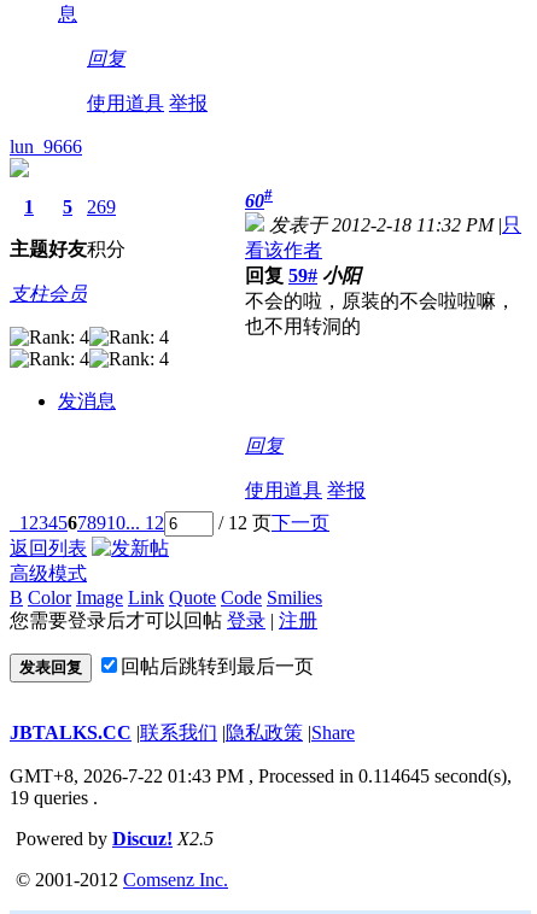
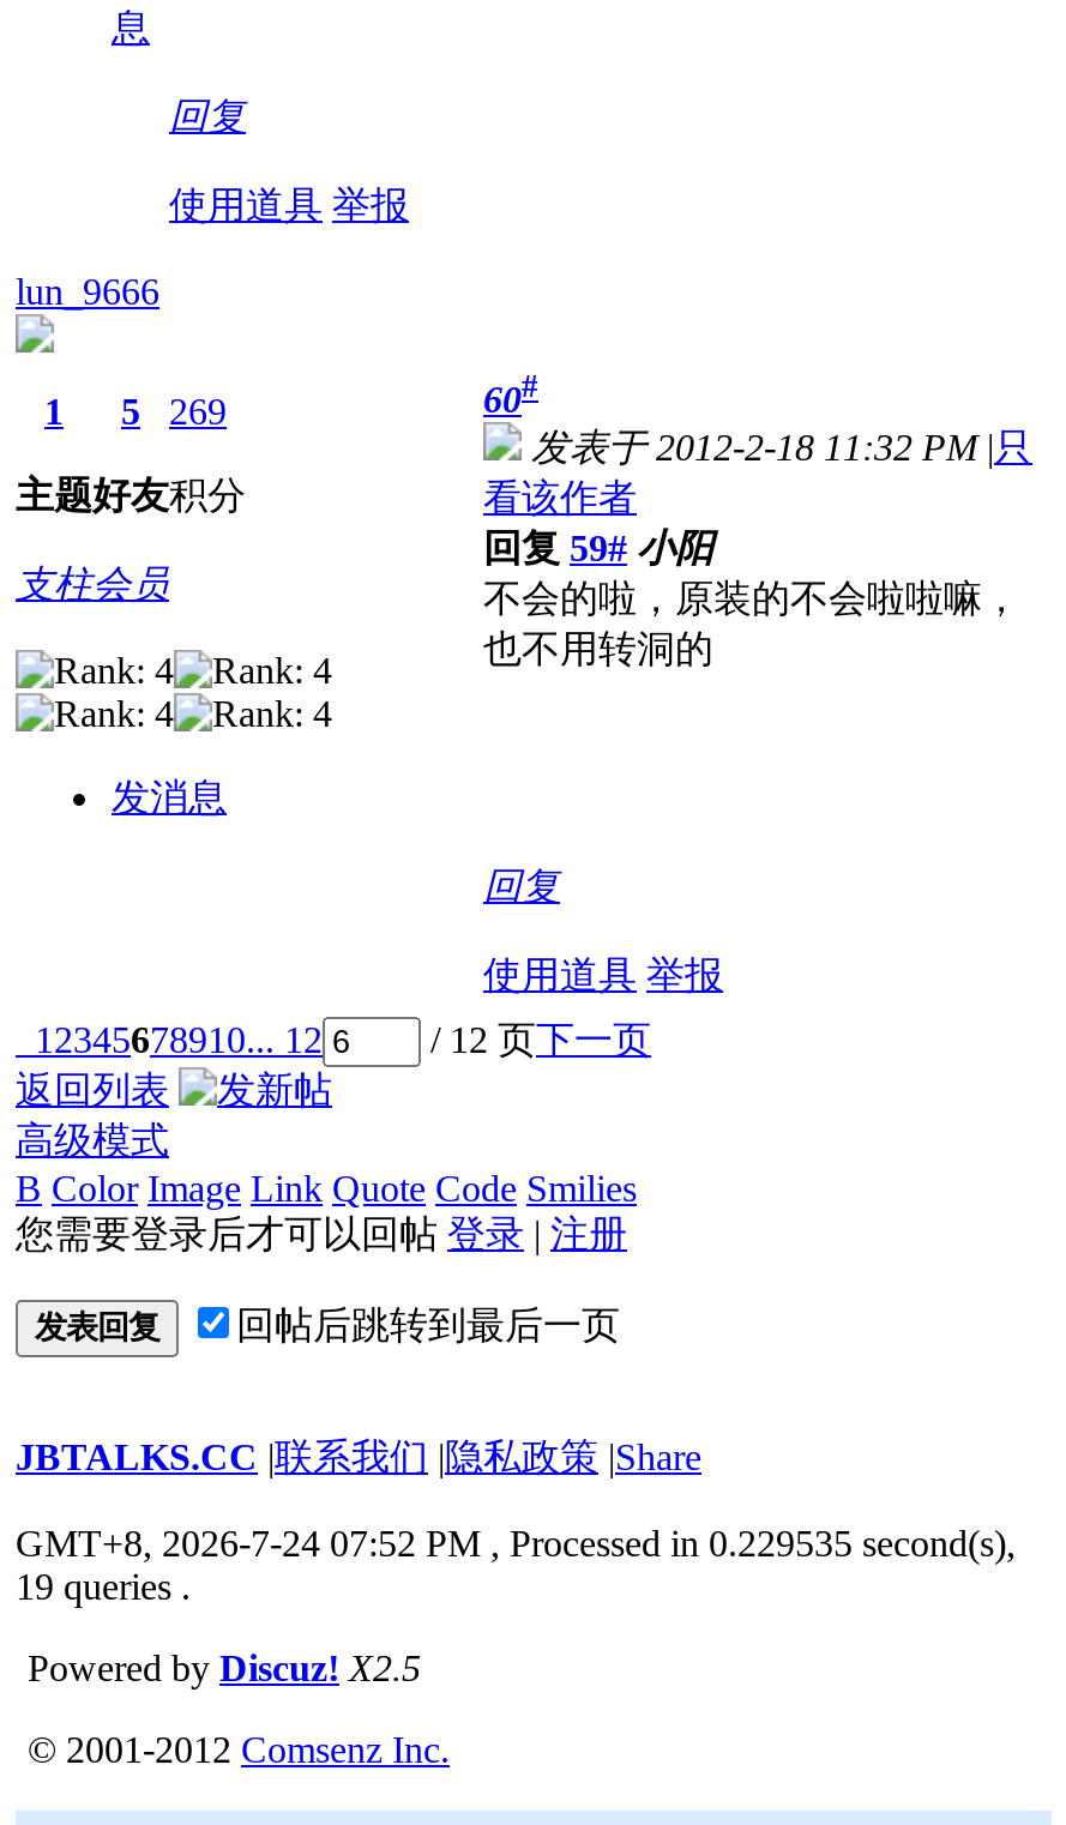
- GMT+8, 2026-7-22 01:43 PM, Processed in 0.114645 second(s),
+ GMT+8, 2026-7-24 07:52 PM, Processed in 0.229535 second(s),
